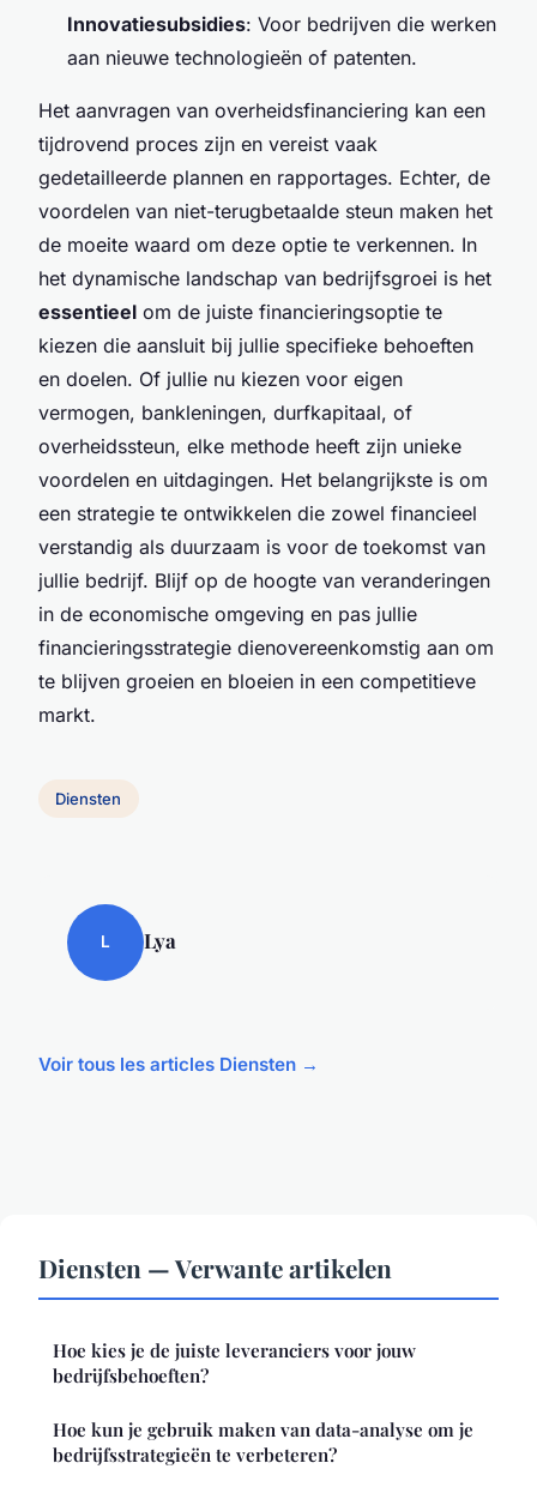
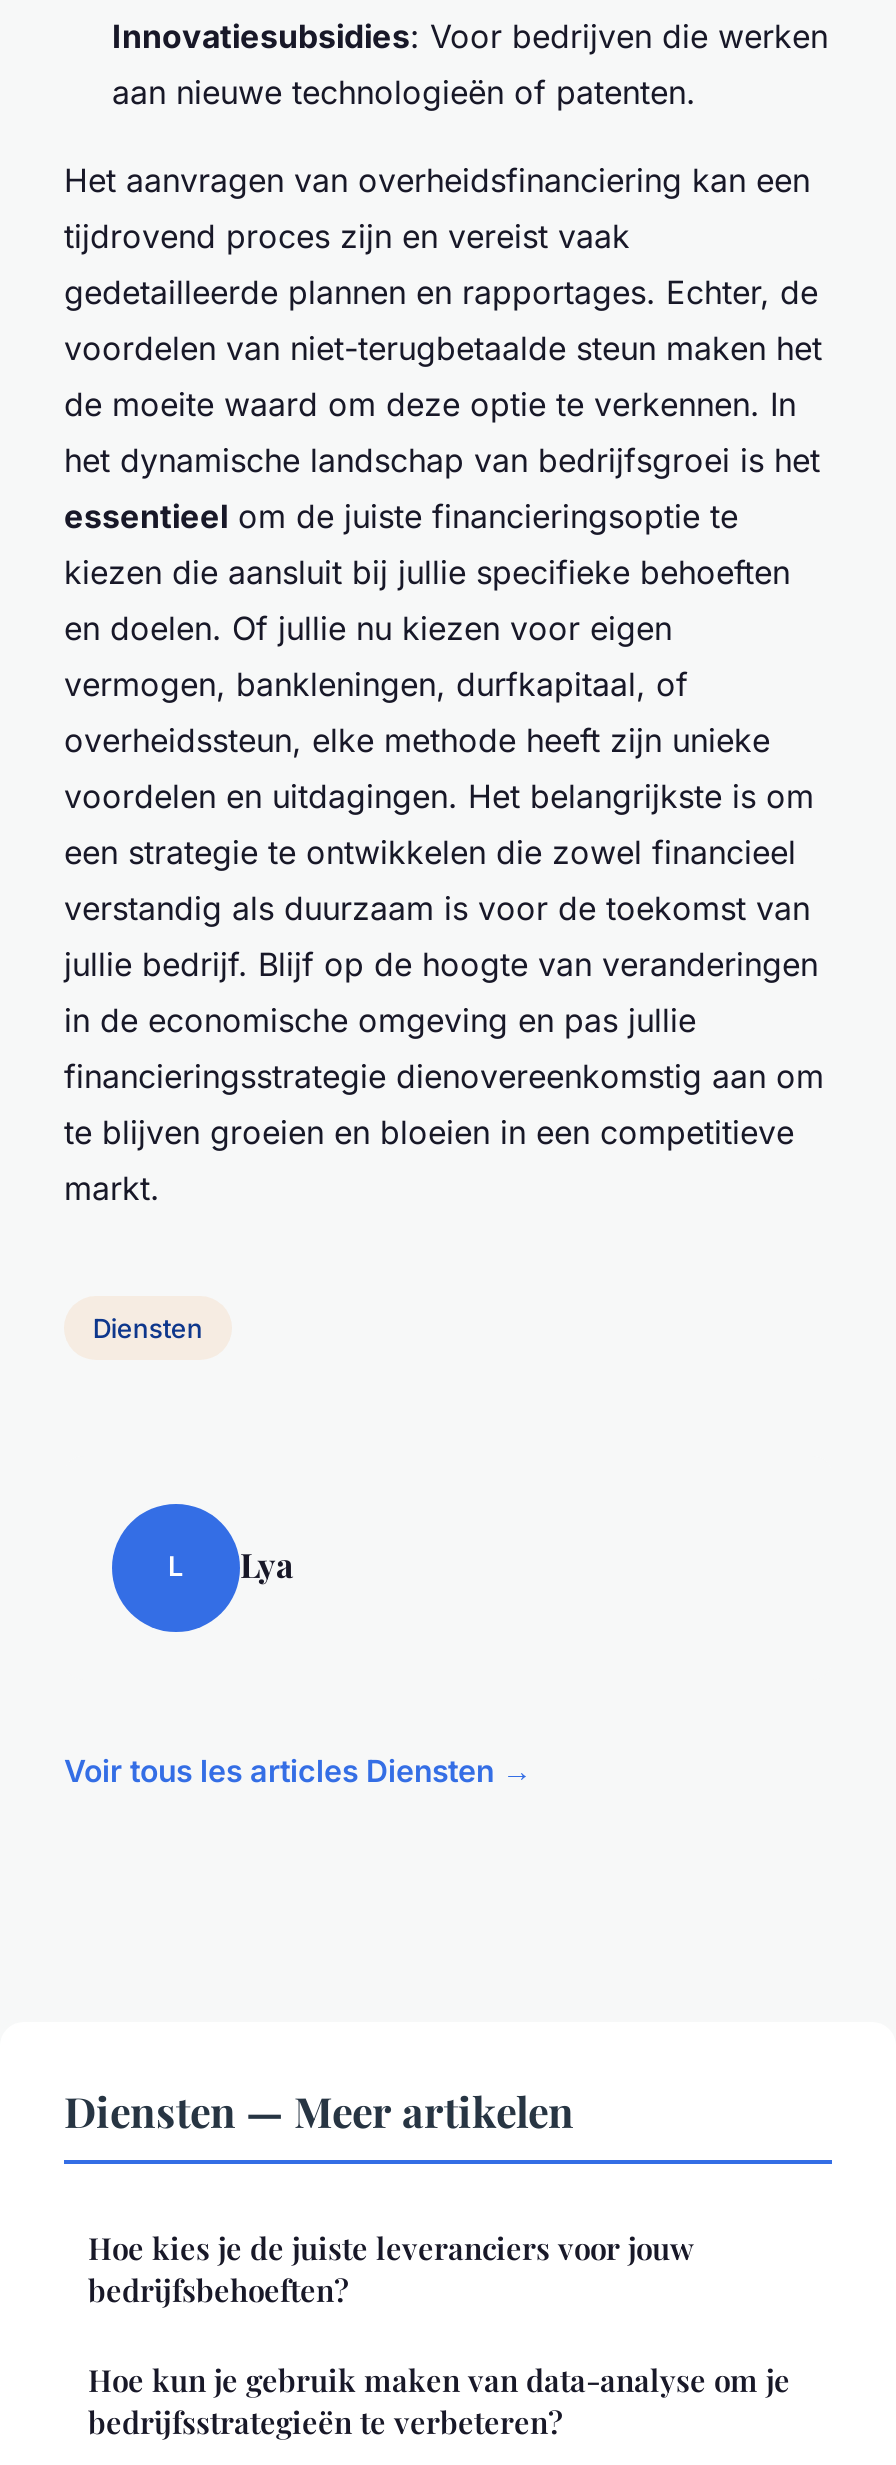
- Diensten — Verwante artikelen
+ Diensten — Meer artikelen
